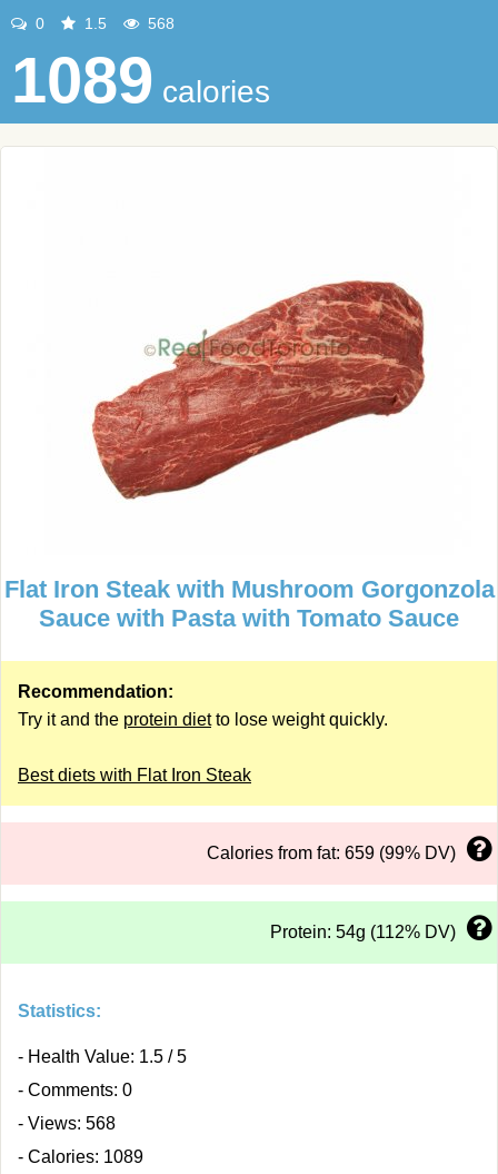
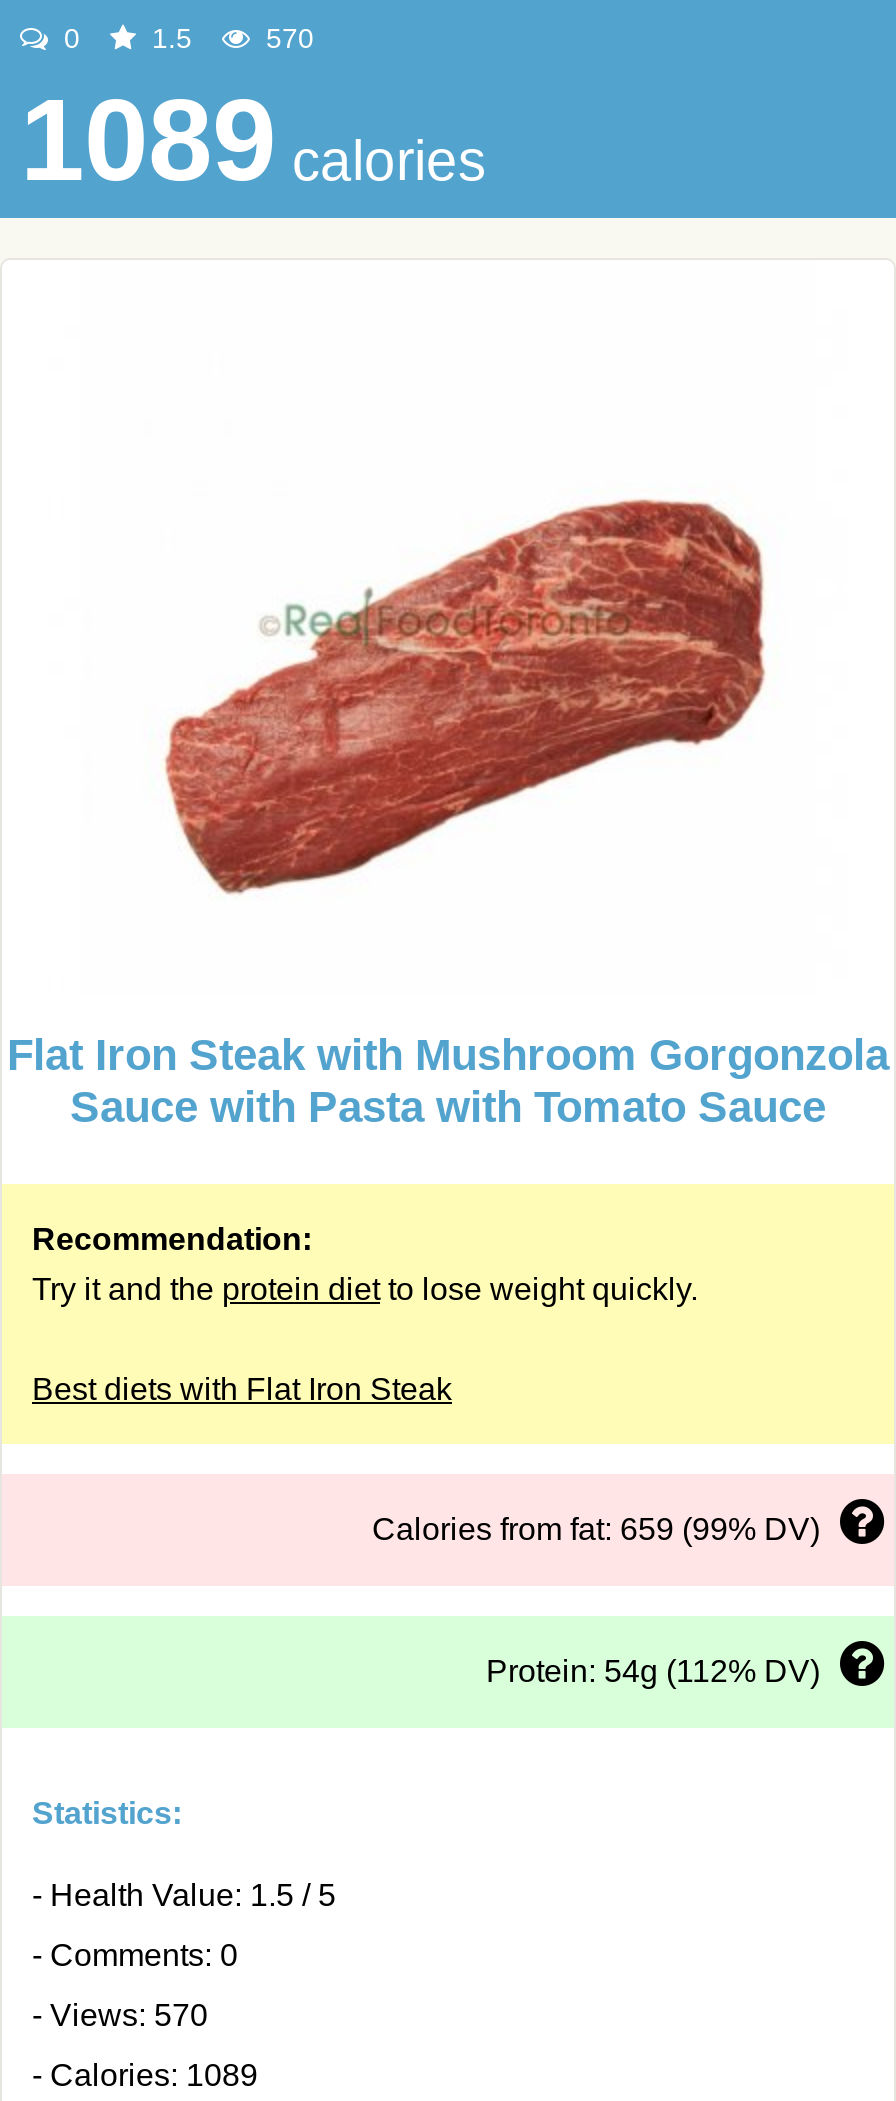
- 568
+ 570

- - Views: 568
+ - Views: 570
